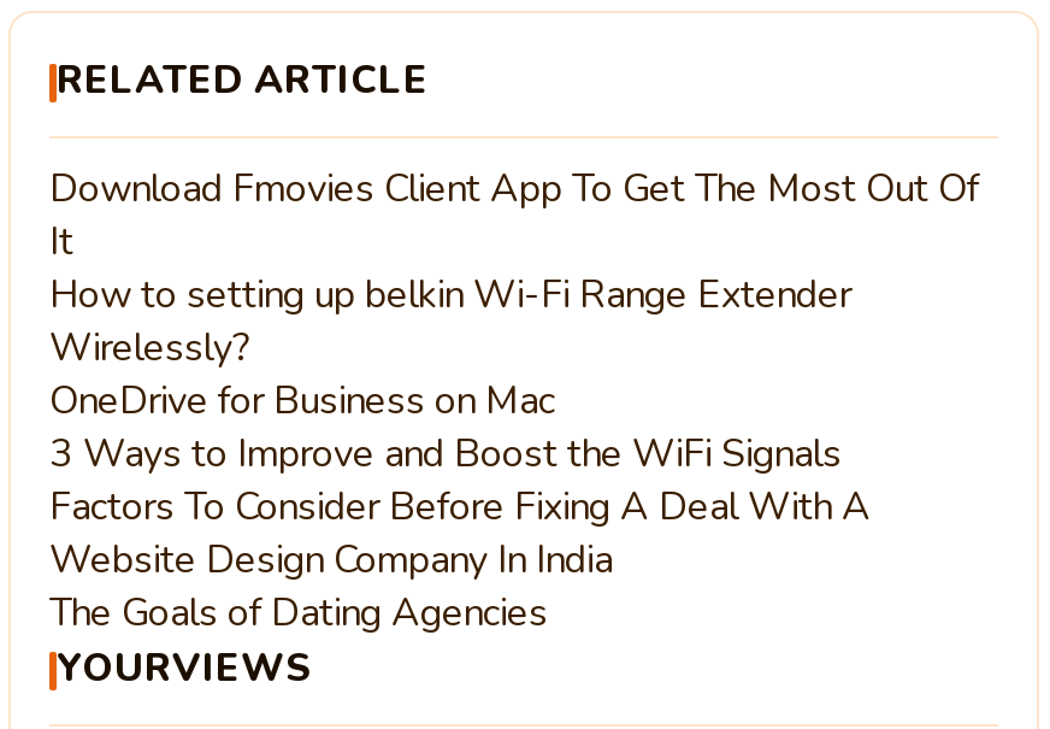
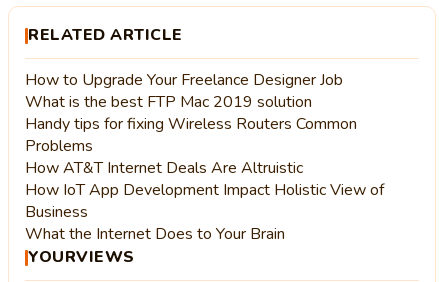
- Download Fmovies Client App To Get The Most Out Of
- It
- How to setting up belkin Wi-Fi Range Extender
- Wirelessly?
- OneDrive for Business on Mac
- 3 Ways to Improve and Boost the WiFi Signals
- Factors To Consider Before Fixing A Deal With A
- Website Design Company In India
- The Goals of Dating Agencies
+ How to Upgrade Your Freelance Designer Job
+ What is the best FTP Mac 2019 solution
+ Handy tips for fixing Wireless Routers Common
+ Problems
+ How AT&T Internet Deals Are Altruistic
+ How IoT App Development Impact Holistic View of
+ Business
+ What the Internet Does to Your Brain
